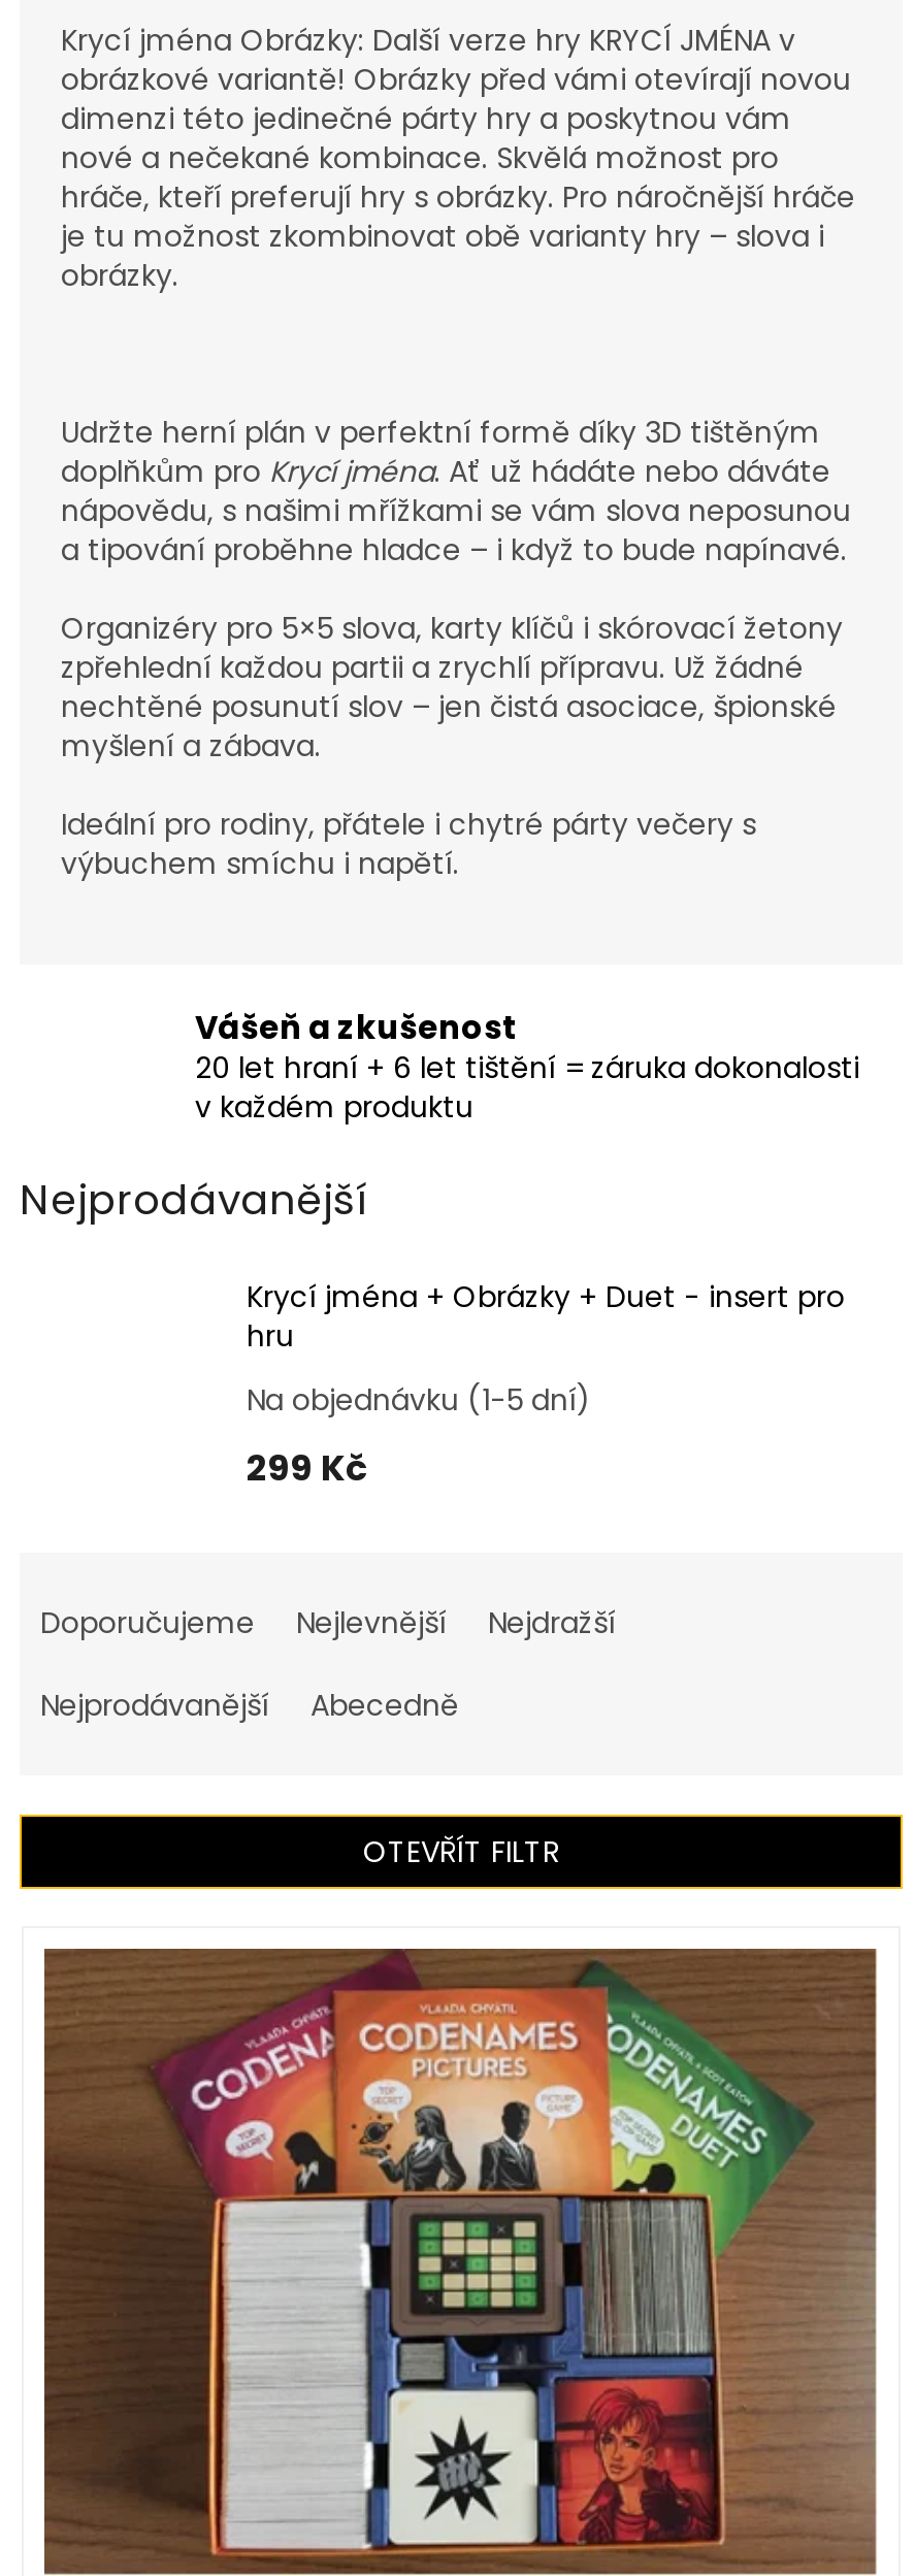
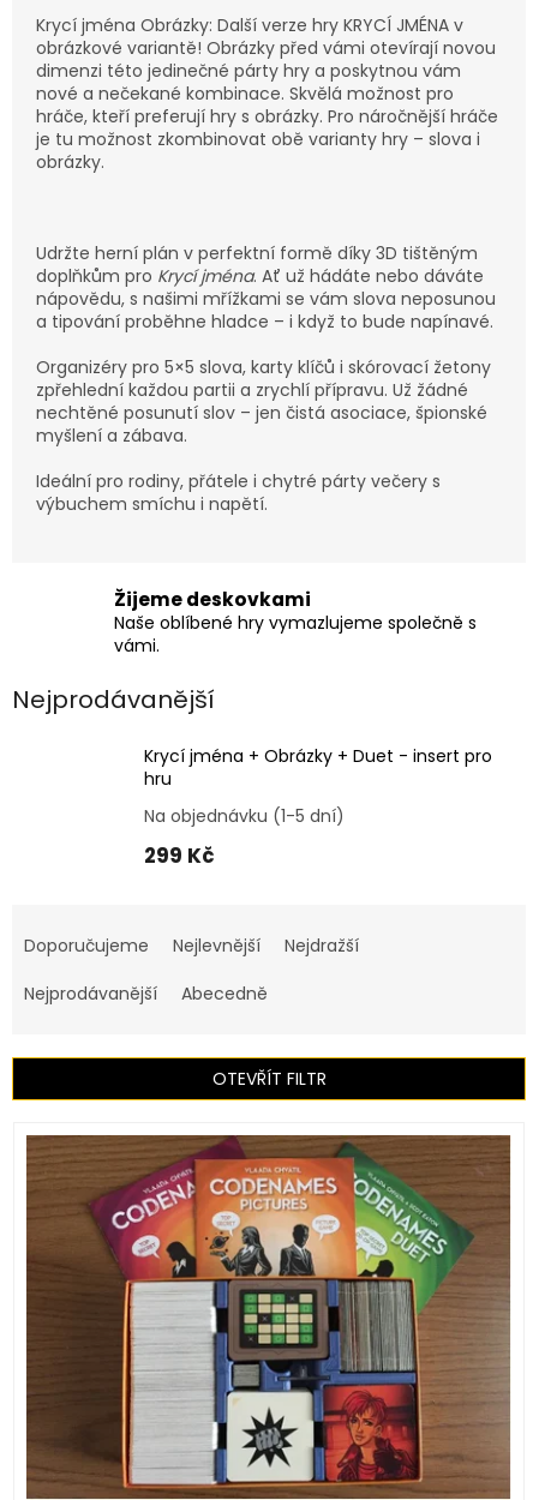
- Vášeň a zkušenost
- 20 let hraní + 6 let tištění = záruka dokonalosti
- v každém produktu
+ Žijeme deskovkami
+ Naše oblíbené hry vymazlujeme společně s
+ vámi.
